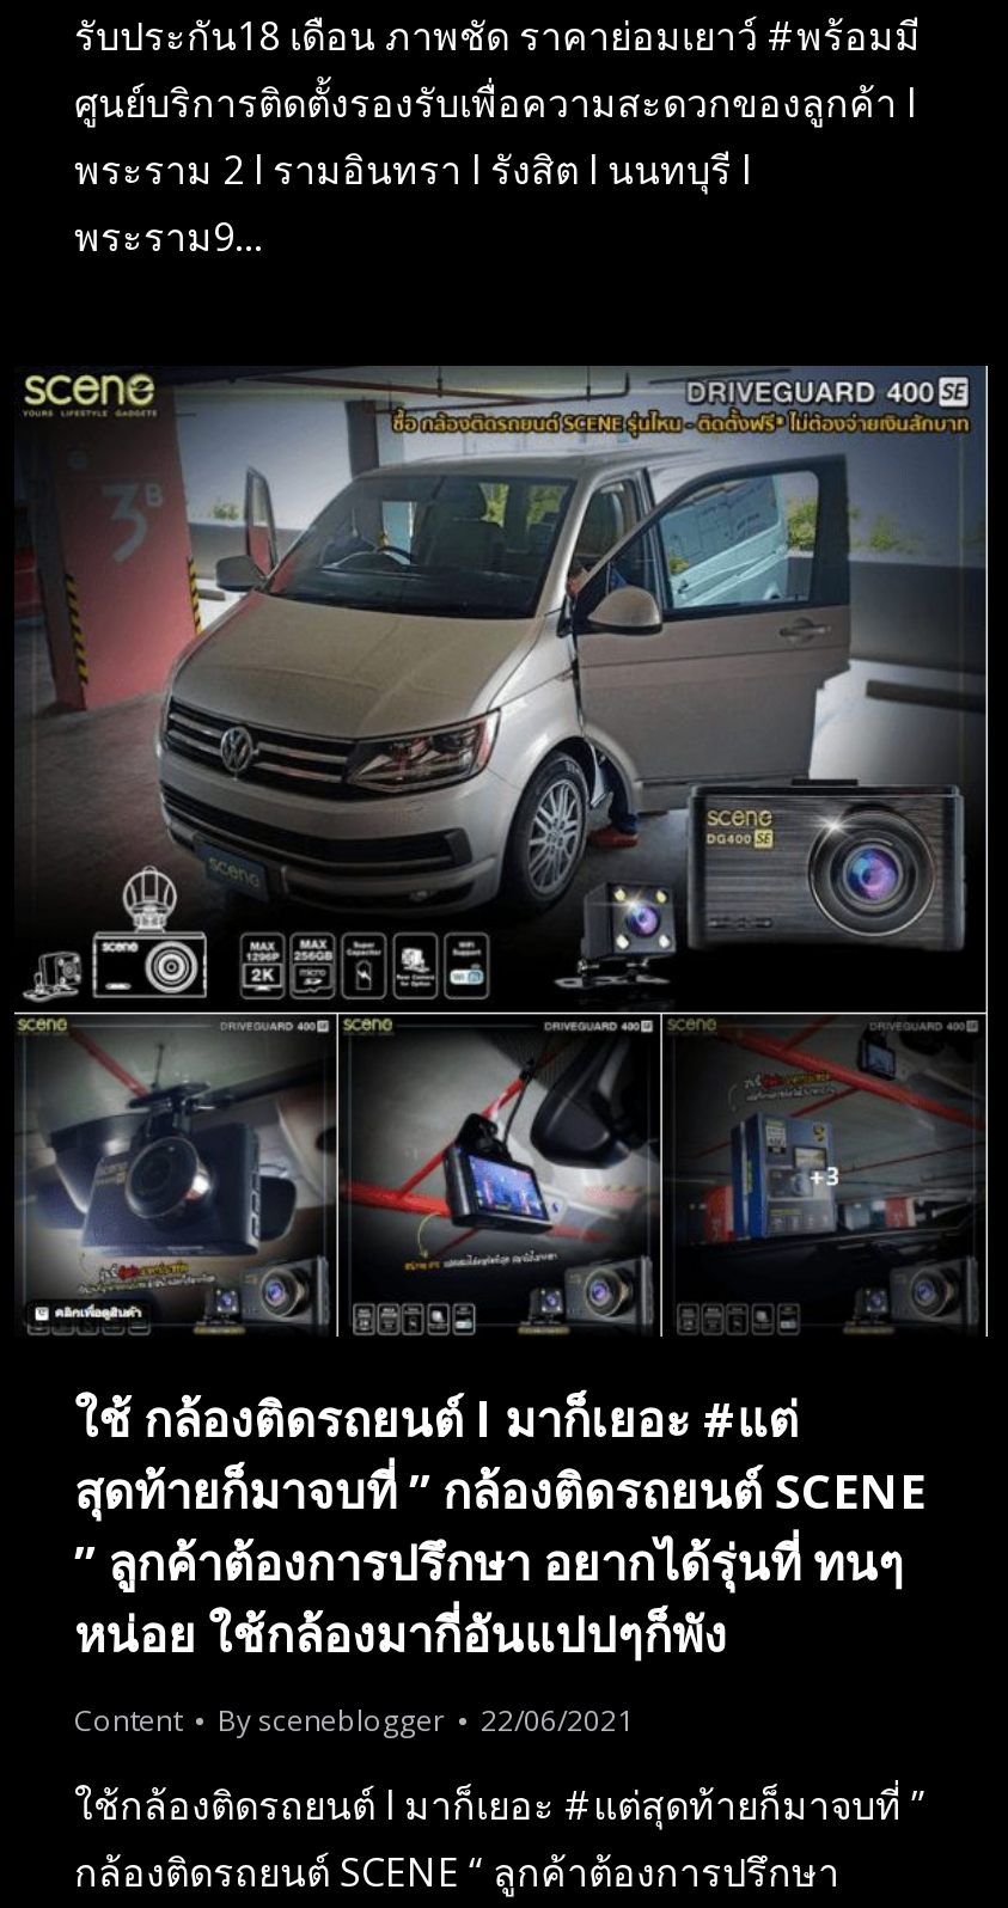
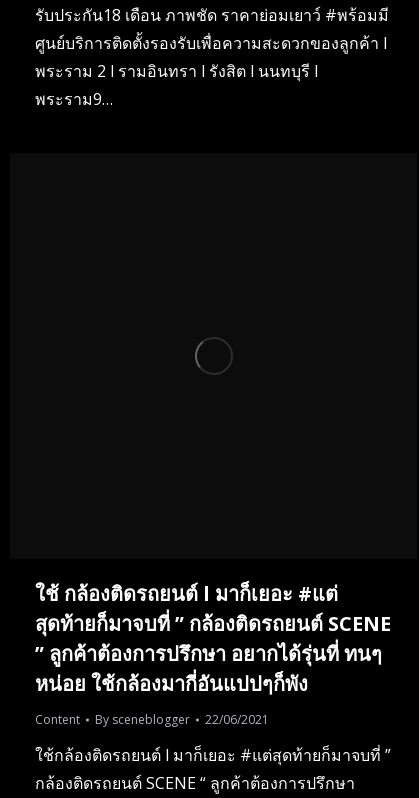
- [image]
